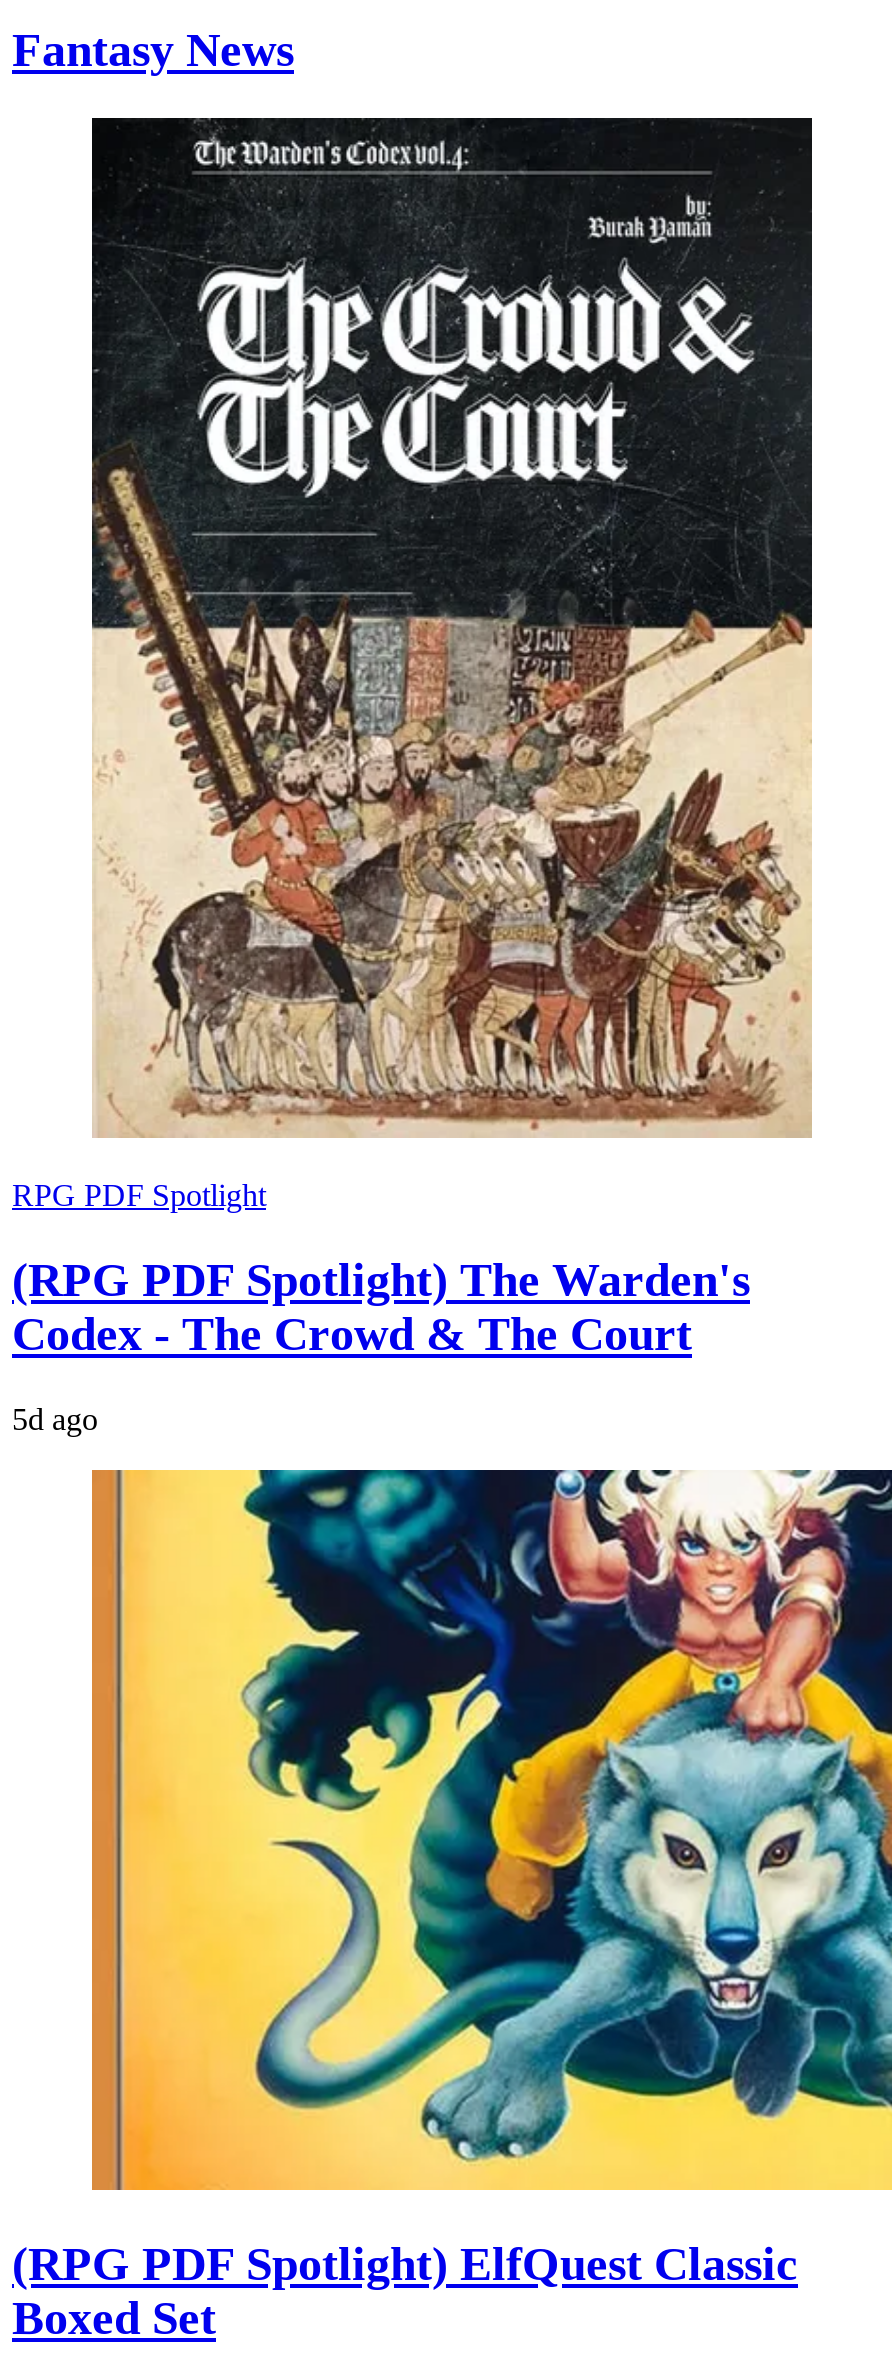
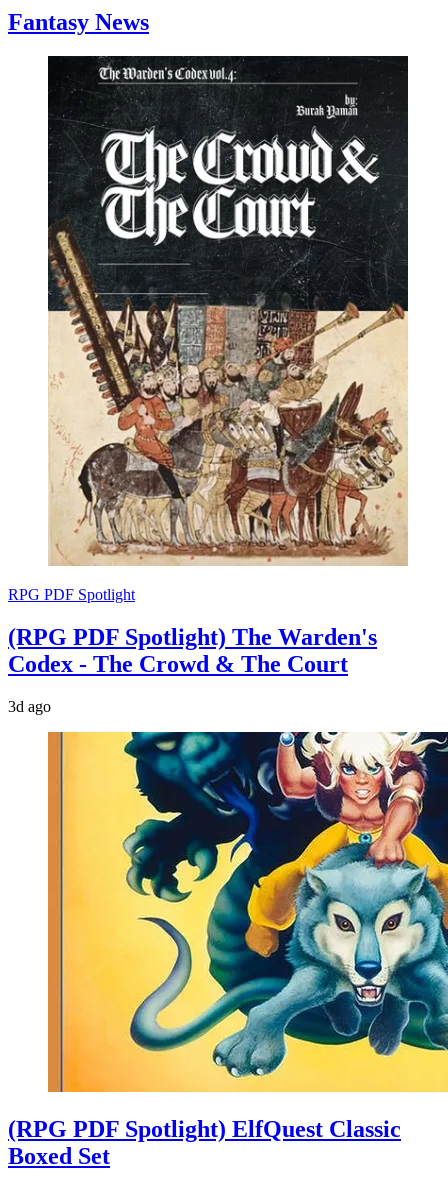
- 5d ago
+ 3d ago
